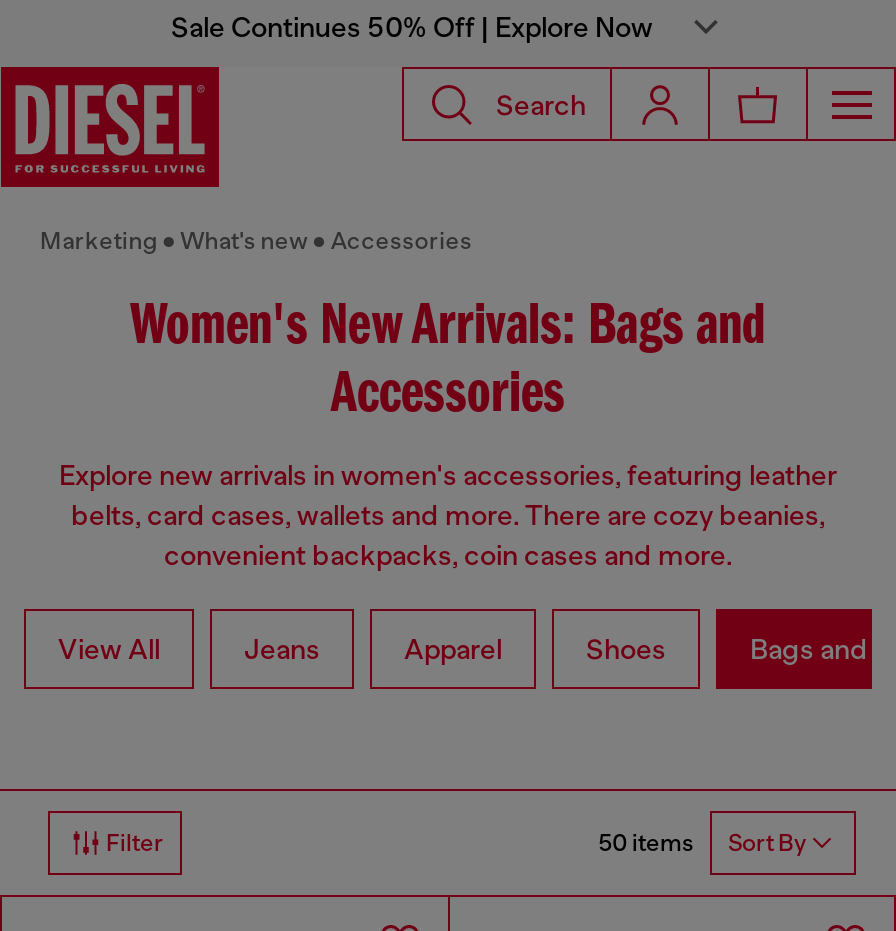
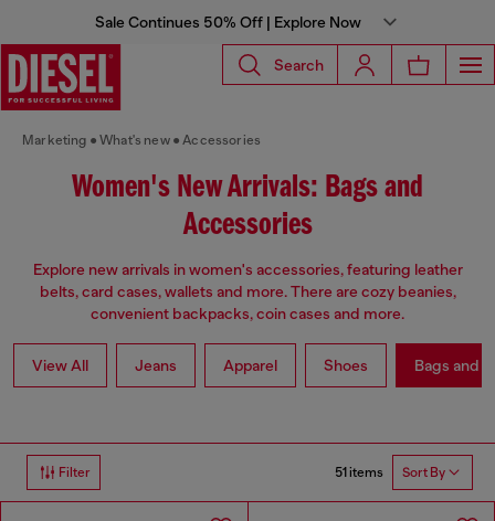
- 50 items Sort By
+ 51 items Sort By
